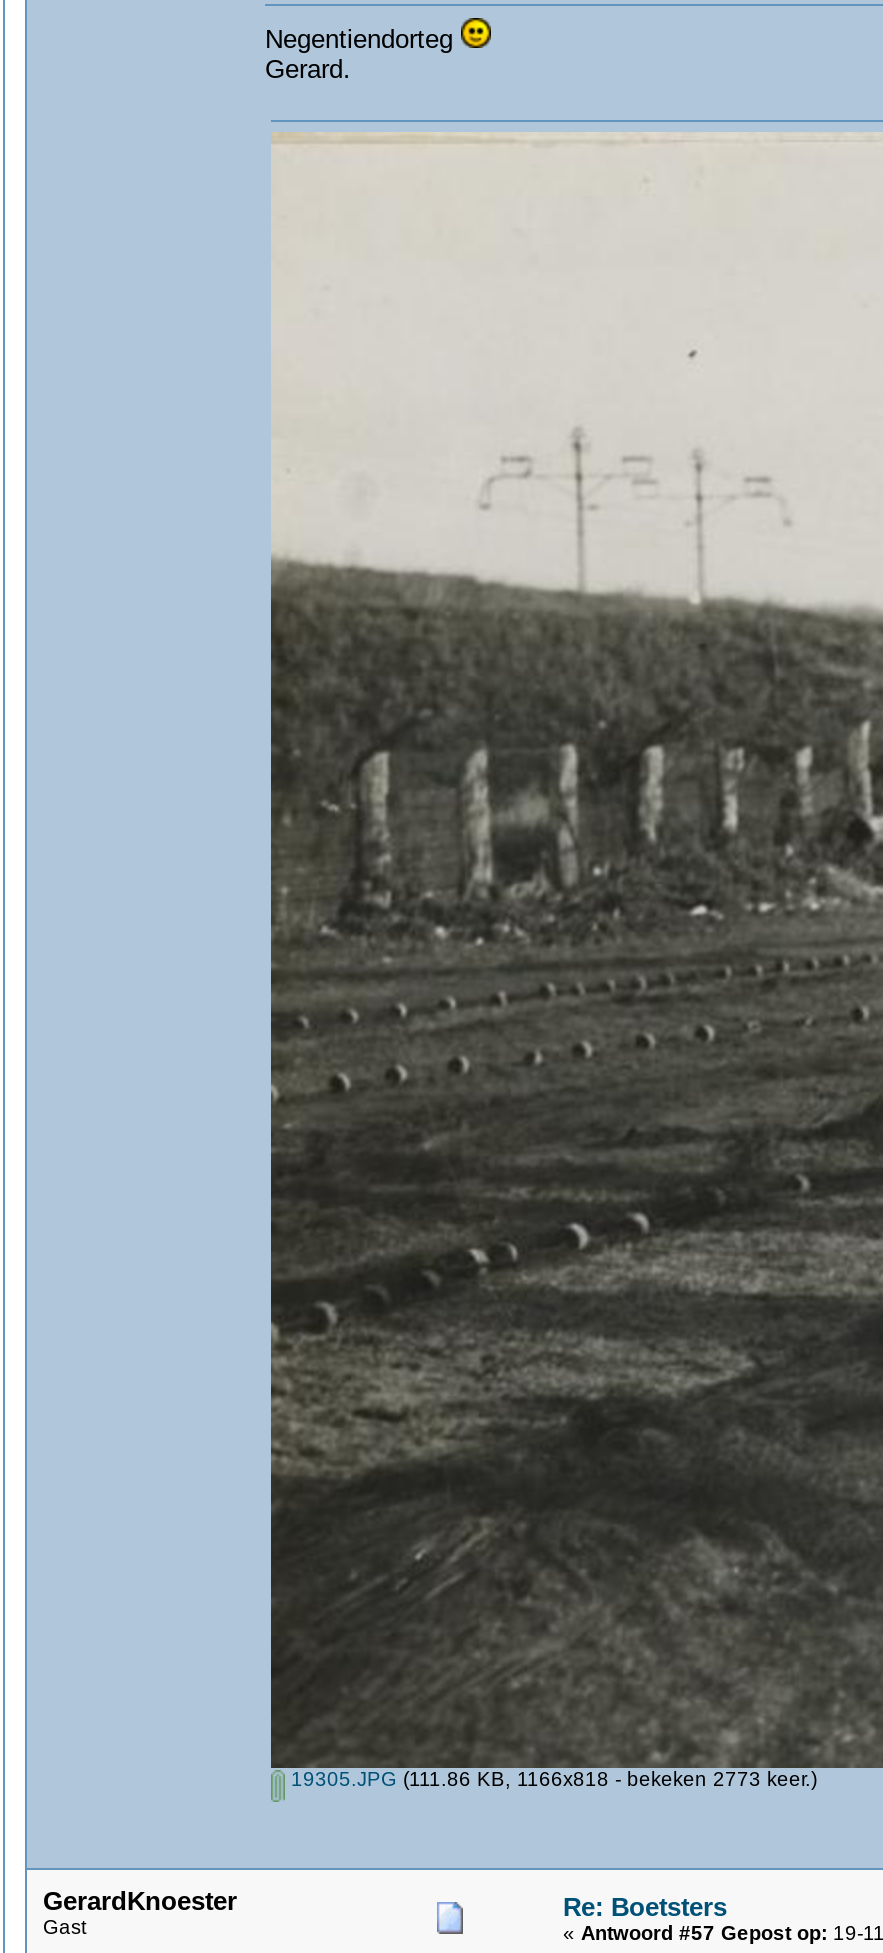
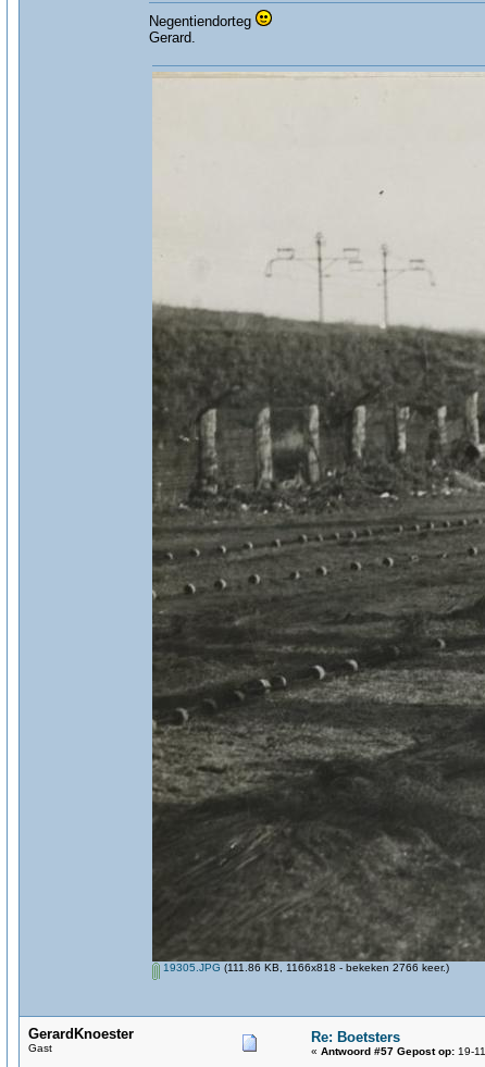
- 19305.JPG(111.86 KB, 1166x818 - bekeken 2773 keer.)
+ 19305.JPG(111.86 KB, 1166x818 - bekeken 2766 keer.)
